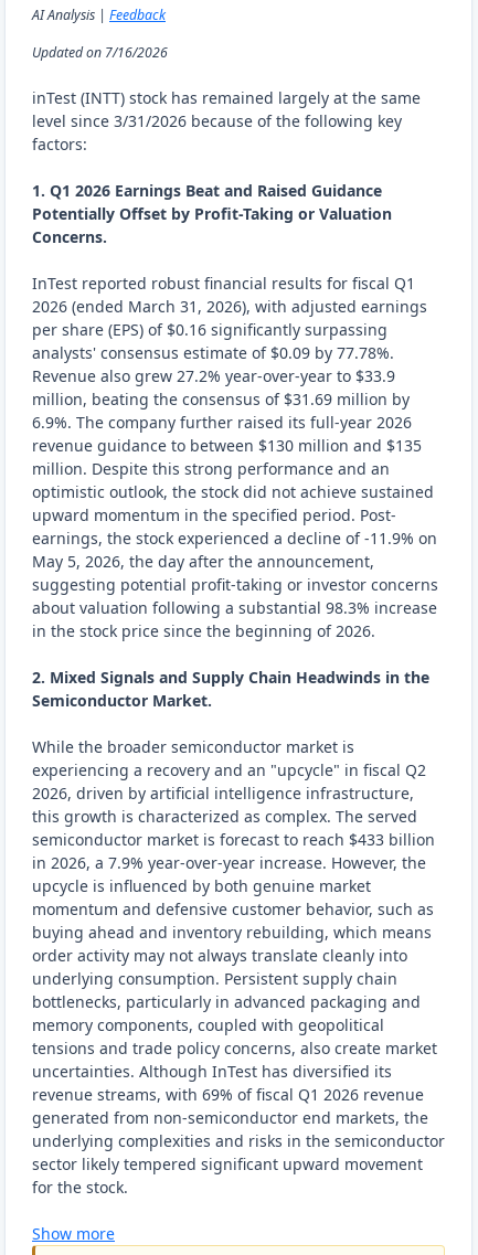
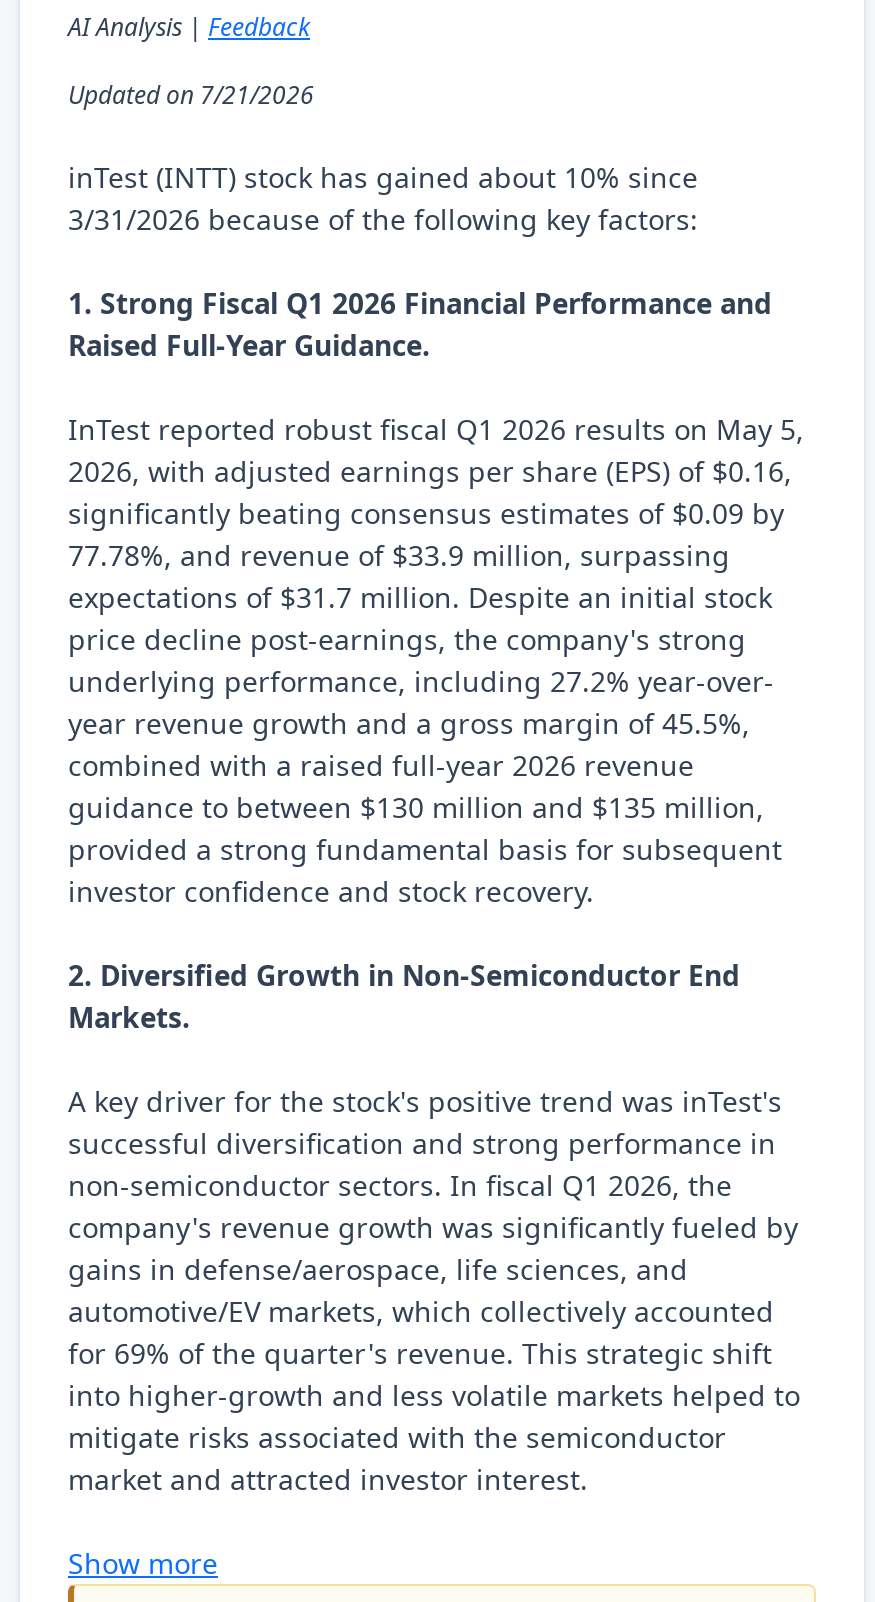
- Updated on 7/16/2026
+ Updated on 7/21/2026

- inTest (INTT) stock has remained largely at the same
- level since 3/31/2026 because of the following key
- factors:
+ inTest (INTT) stock has gained about 10% since
+ 3/31/2026 because of the following key factors:

- 1. Q1 2026 Earnings Beat and Raised Guidance
- Potentially Offset by Profit-Taking or Valuation
- Concerns.
+ 1. Strong Fiscal Q1 2026 Financial Performance and
+ Raised Full-Year Guidance.

- InTest reported robust financial results for fiscal Q1
- 2026 (ended March 31, 2026), with adjusted earnings
- per share (EPS) of $0.16 significantly surpassing
- analysts' consensus estimate of $0.09 by 77.78%.
- Revenue also grew 27.2% year-over-year to $33.9
- million, beating the consensus of $31.69 million by
- 6.9%. The company further raised its full-year 2026
- revenue guidance to between $130 million and $135
- million. Despite this strong performance and an
- optimistic outlook, the stock did not achieve sustained
- upward momentum in the specified period. Post-
- earnings, the stock experienced a decline of -11.9% on
- May 5, 2026, the day after the announcement,
- suggesting potential profit-taking or investor concerns
- about valuation following a substantial 98.3% increase
- in the stock price since the beginning of 2026.
+ InTest reported robust fiscal Q1 2026 results on May 5,
+ 2026, with adjusted earnings per share (EPS) of $0.16,
+ significantly beating consensus estimates of $0.09 by
+ 77.78%, and revenue of $33.9 million, surpassing
+ expectations of $31.7 million. Despite an initial stock
+ price decline post-earnings, the company's strong
+ underlying performance, including 27.2% year-over-
+ year revenue growth and a gross margin of 45.5%,
+ combined with a raised full-year 2026 revenue
+ guidance to between $130 million and $135 million,
+ provided a strong fundamental basis for subsequent
+ investor confidence and stock recovery.

- 2. Mixed Signals and Supply Chain Headwinds in the
- Semiconductor Market.
+ 2. Diversified Growth in Non-Semiconductor End
+ Markets.

- While the broader semiconductor market is
- experiencing a recovery and an "upcycle" in fiscal Q2
- 2026, driven by artificial intelligence infrastructure,
- this growth is characterized as complex. The served
- semiconductor market is forecast to reach $433 billion
- in 2026, a 7.9% year-over-year increase. However, the
- upcycle is influenced by both genuine market
- momentum and defensive customer behavior, such as
- buying ahead and inventory rebuilding, which means
- order activity may not always translate cleanly into
- underlying consumption. Persistent supply chain
- bottlenecks, particularly in advanced packaging and
- memory components, coupled with geopolitical
- tensions and trade policy concerns, also create market
- uncertainties. Although InTest has diversified its
- revenue streams, with 69% of fiscal Q1 2026 revenue
- generated from non-semiconductor end markets, the
- underlying complexities and risks in the semiconductor
- sector likely tempered significant upward movement
- for the stock.
+ A key driver for the stock's positive trend was inTest's
+ successful diversification and strong performance in
+ non-semiconductor sectors. In fiscal Q1 2026, the
+ company's revenue growth was significantly fueled by
+ gains in defense/aerospace, life sciences, and
+ automotive/EV markets, which collectively accounted
+ for 69% of the quarter's revenue. This strategic shift
+ into higher-growth and less volatile markets helped to
+ mitigate risks associated with the semiconductor
+ market and attracted investor interest.
